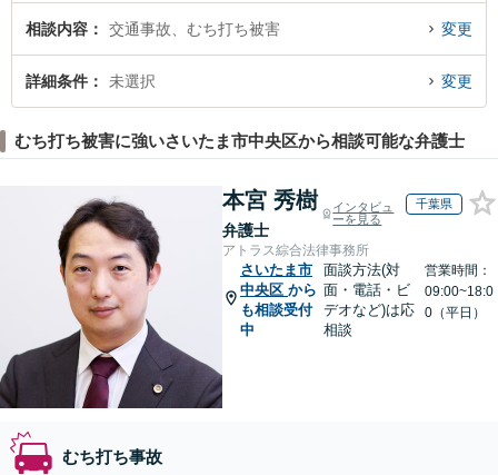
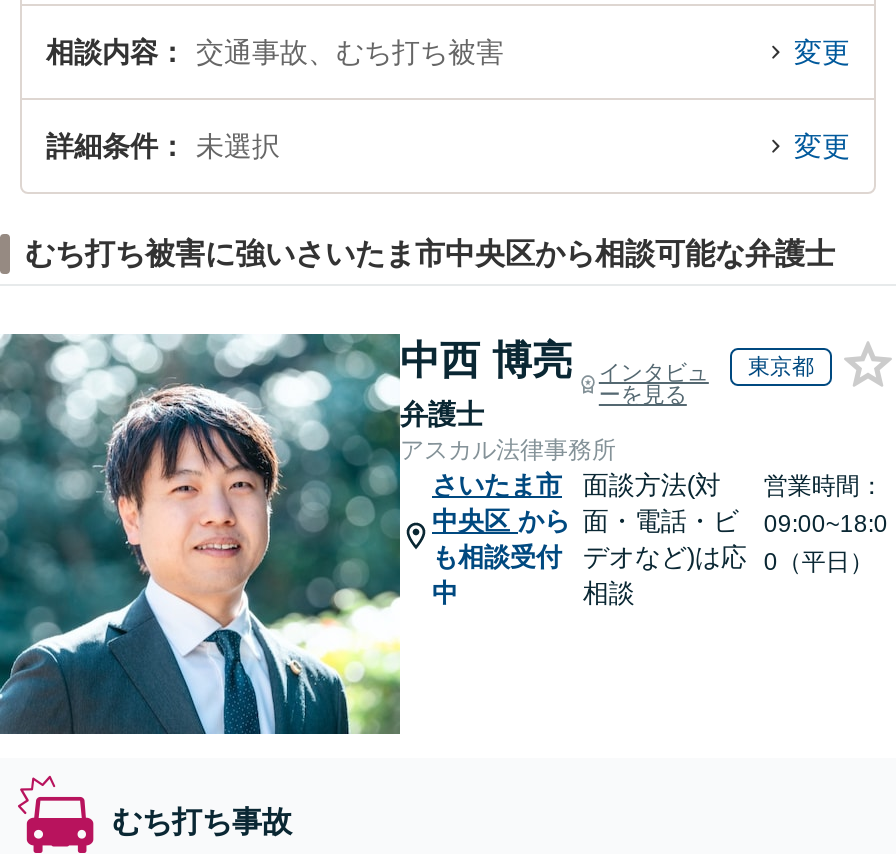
- [image]
- 本宮 秀樹
+ [image]
+ 中西 博亮

- 千葉県
+ 東京都

- アトラス綜合法律事務所
+ アスカル法律事務所
